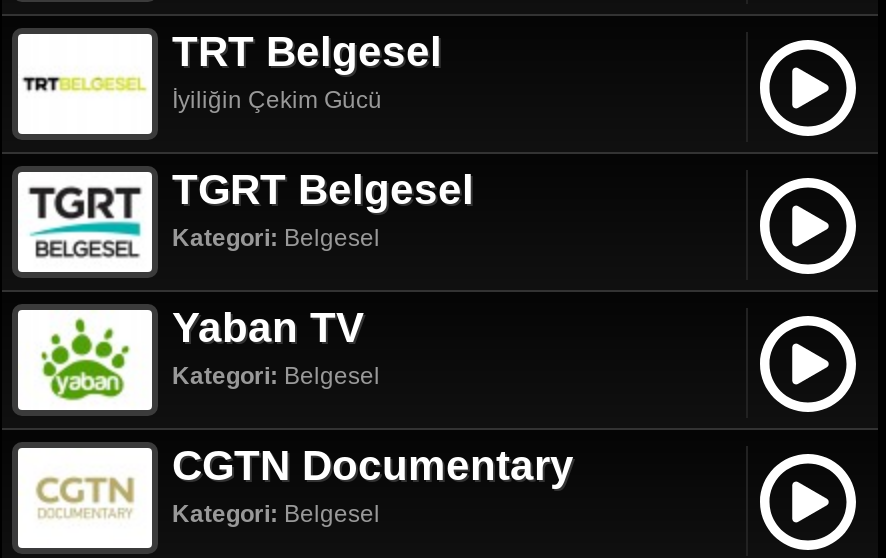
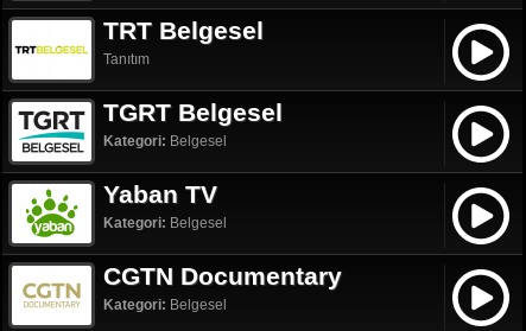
- İyiliğin Çekim Gücü
+ Tanıtım
